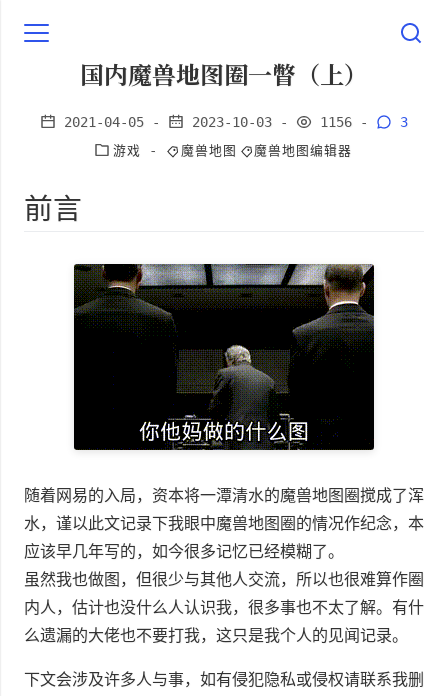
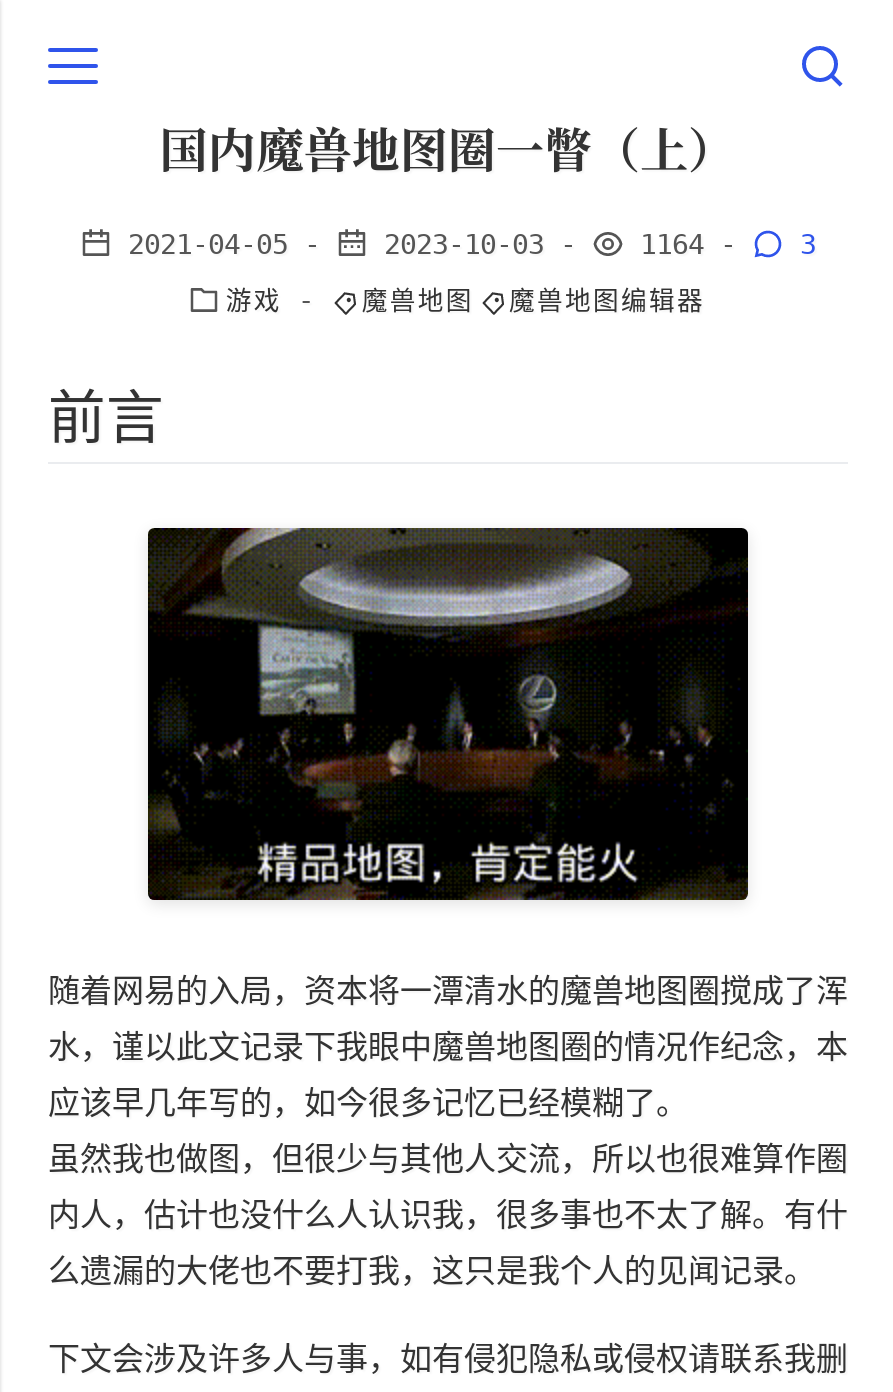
- 2021-04-05 - 2023-10-03 - 1156 - 3
+ 2021-04-05 - 2023-10-03 - 1164 - 3

- [image]
+ [image]
